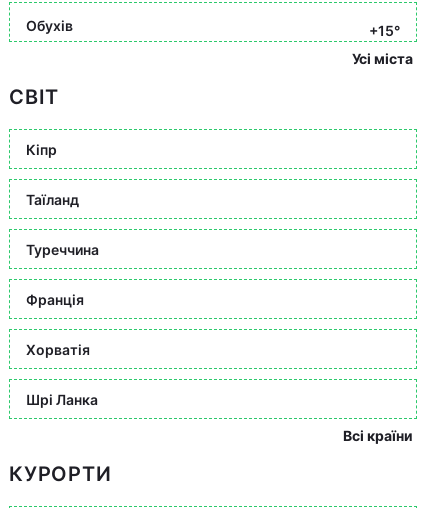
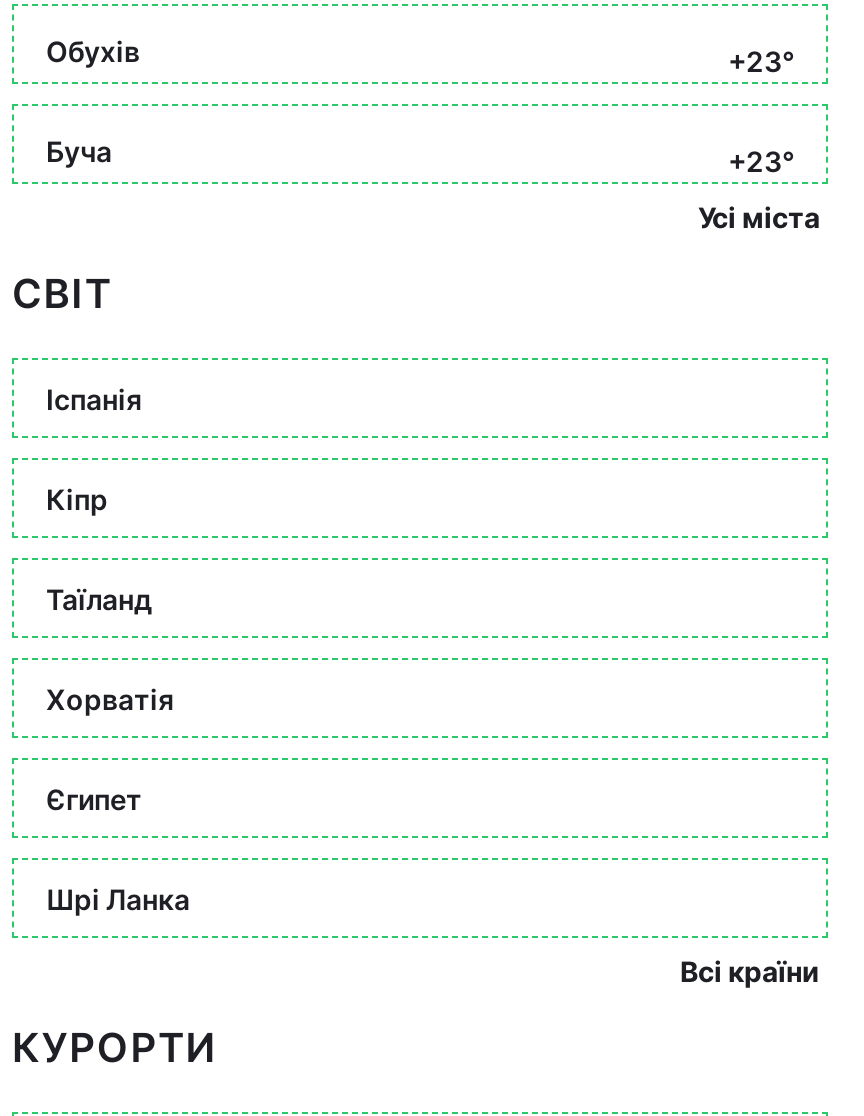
- +15°
+ +23°
+ Буча
+ +23°

+ Іспанія

moved down: Кіпр | Таїланд

- Туреччина
- Франція

+ Єгипет
